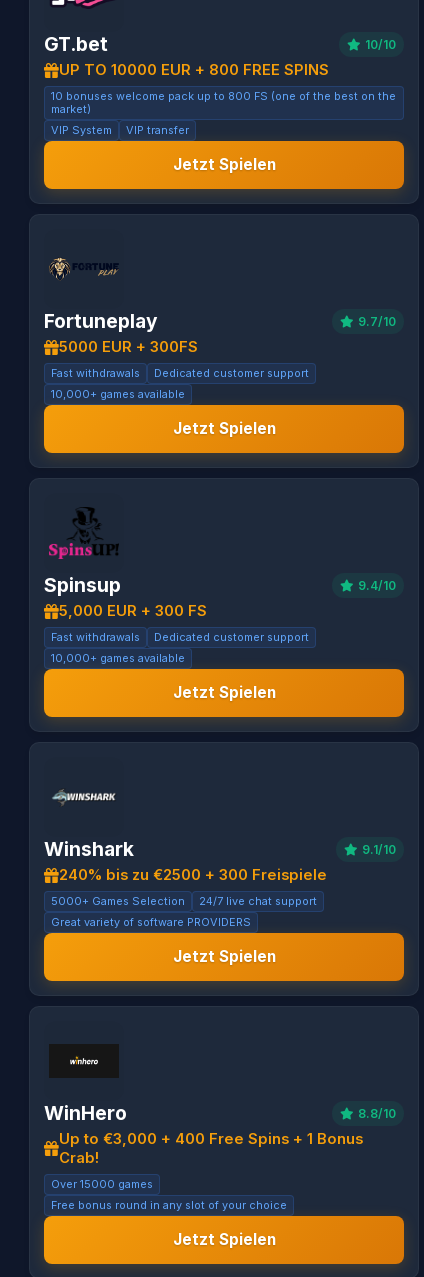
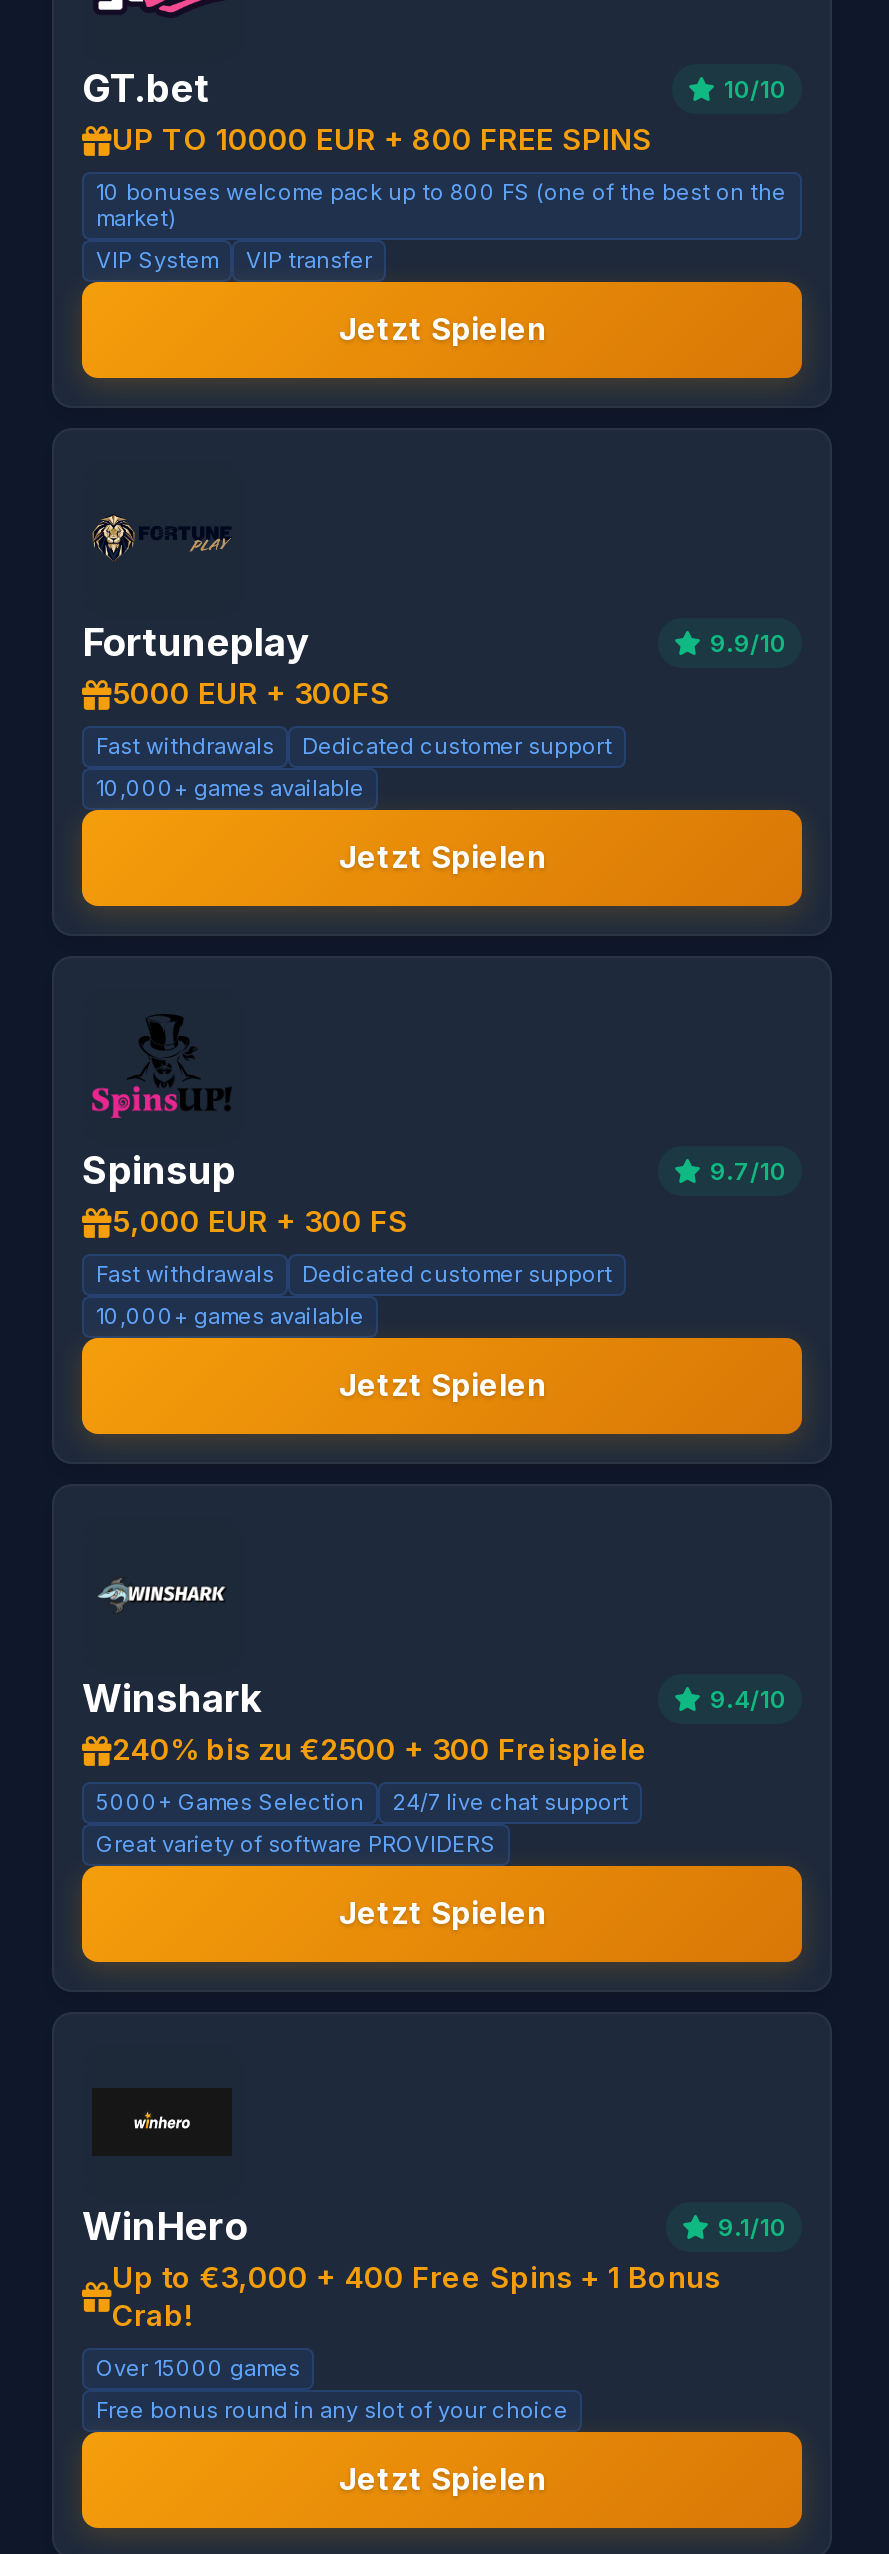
- 9.7/10
+ 9.9/10

- 9.4/10
+ 9.7/10

- 9.1/10
+ 9.4/10

- 8.8/10
+ 9.1/10
